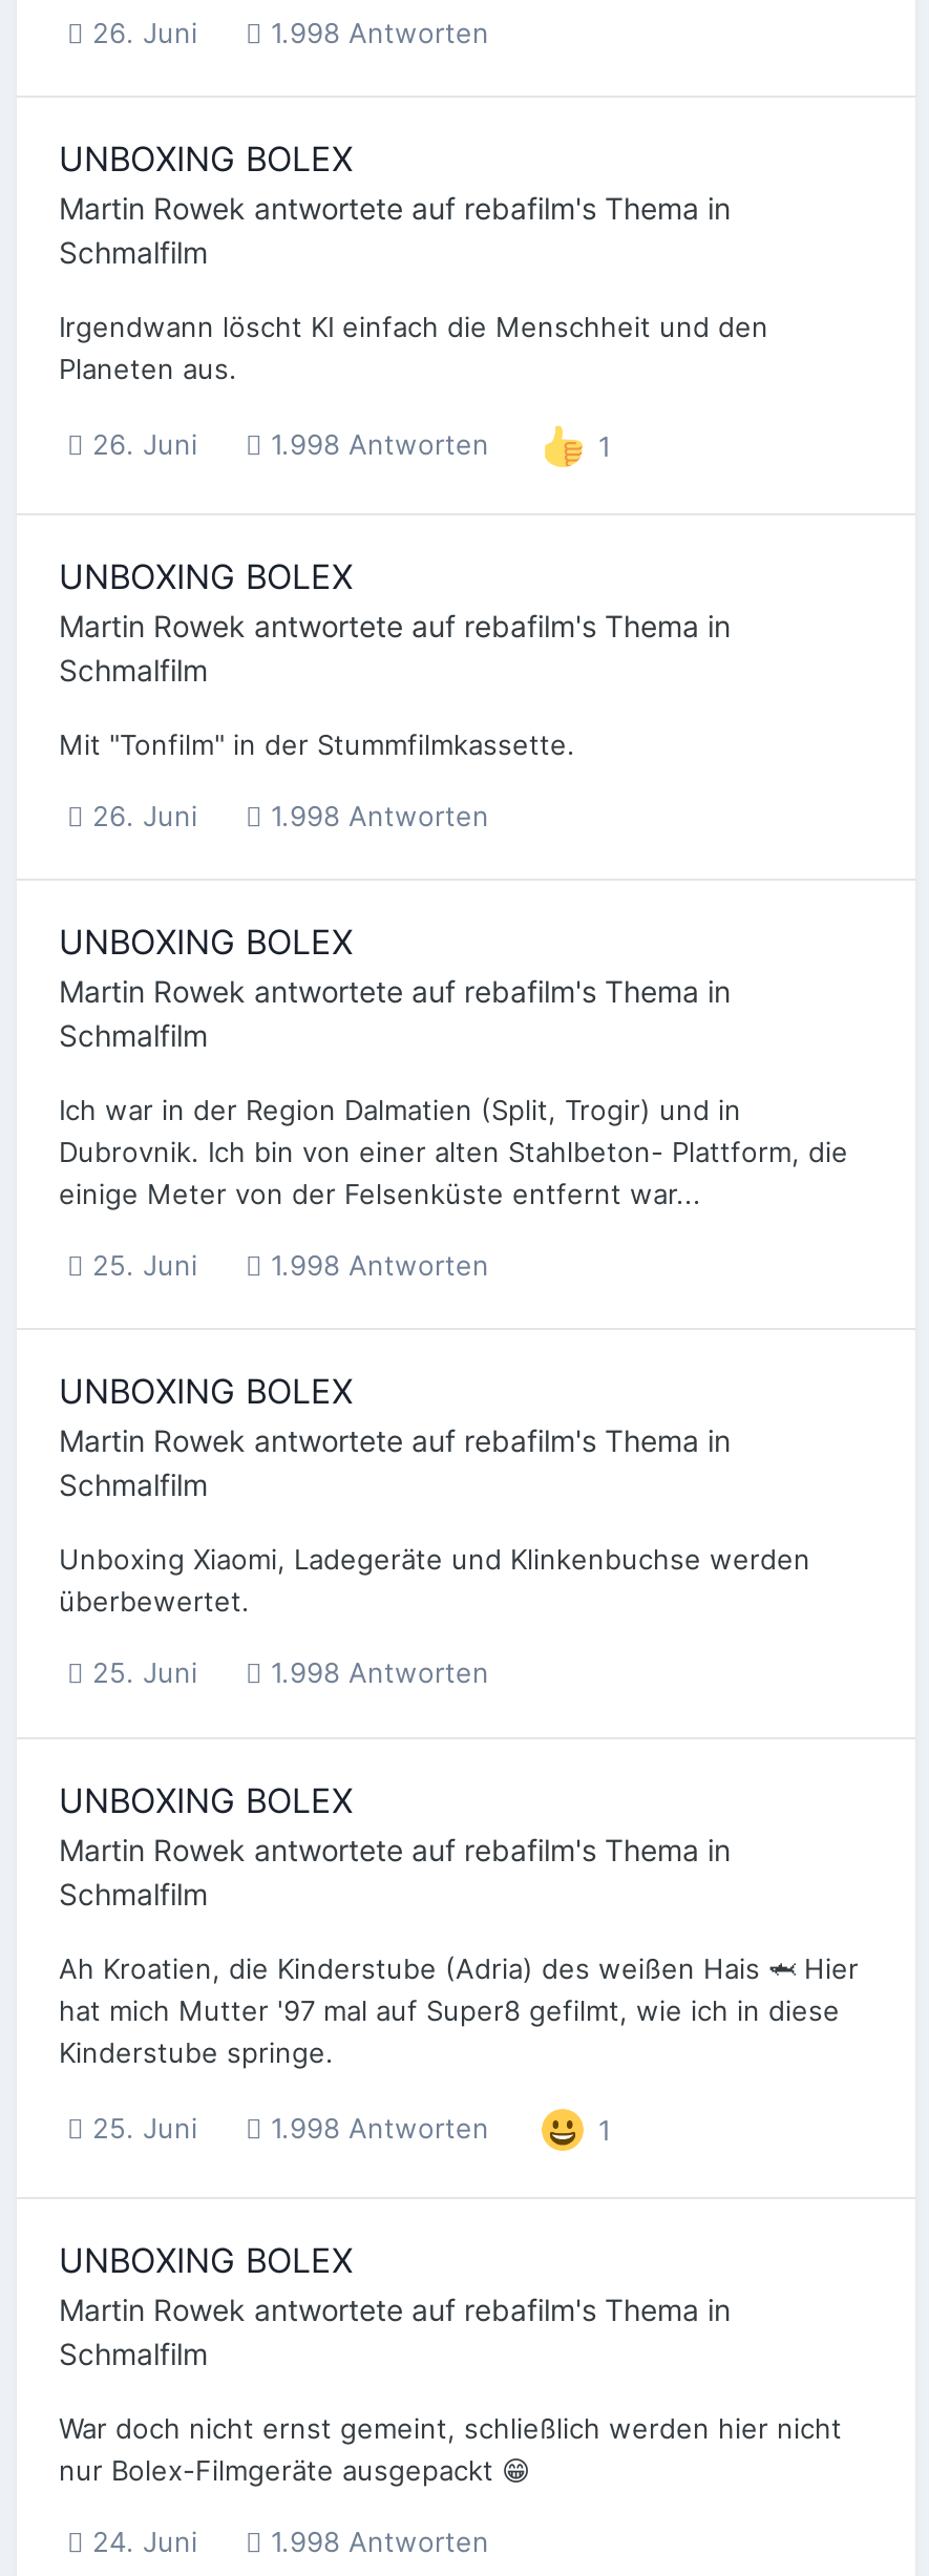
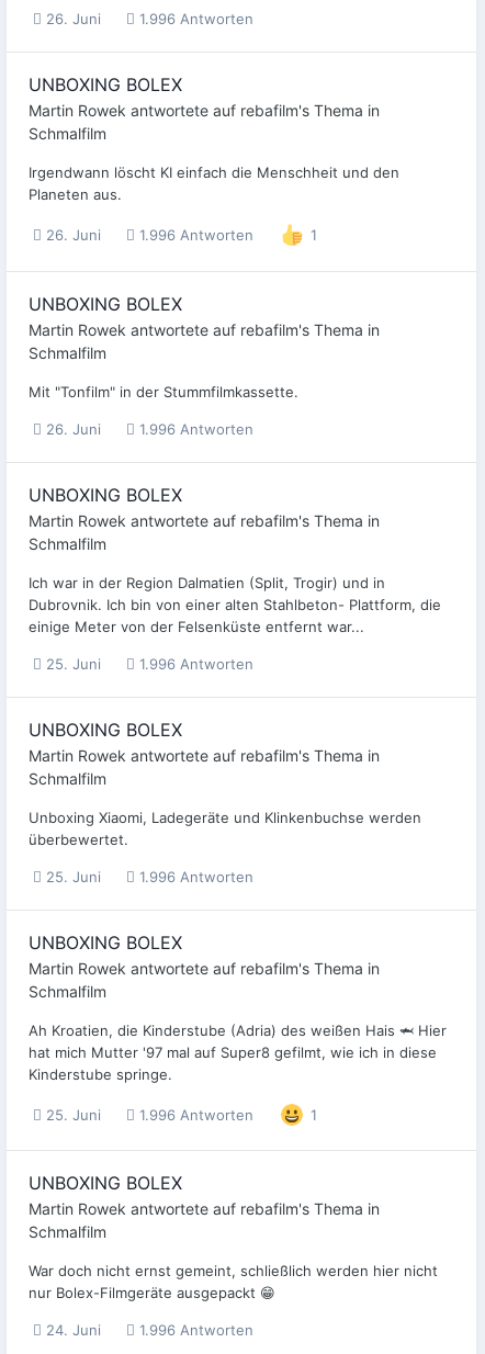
- 26. Juni 1.998 Antworten
+ 26. Juni 1.996 Antworten

- 26. Juni 1.998 Antworten
+ 26. Juni 1.996 Antworten

- 26. Juni 1.998 Antworten
+ 26. Juni 1.996 Antworten

- 25. Juni 1.998 Antworten
+ 25. Juni 1.996 Antworten

- 25. Juni 1.998 Antworten
+ 25. Juni 1.996 Antworten

- 25. Juni 1.998 Antworten
+ 25. Juni 1.996 Antworten

- 24. Juni 1.998 Antworten
+ 24. Juni 1.996 Antworten
